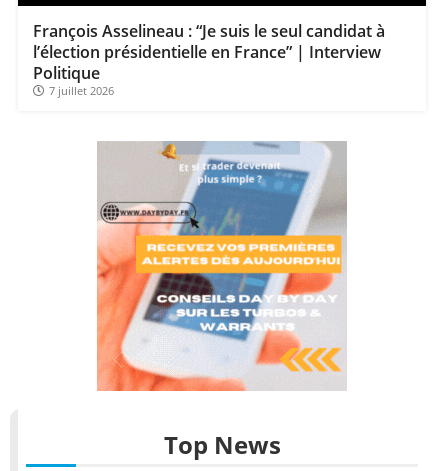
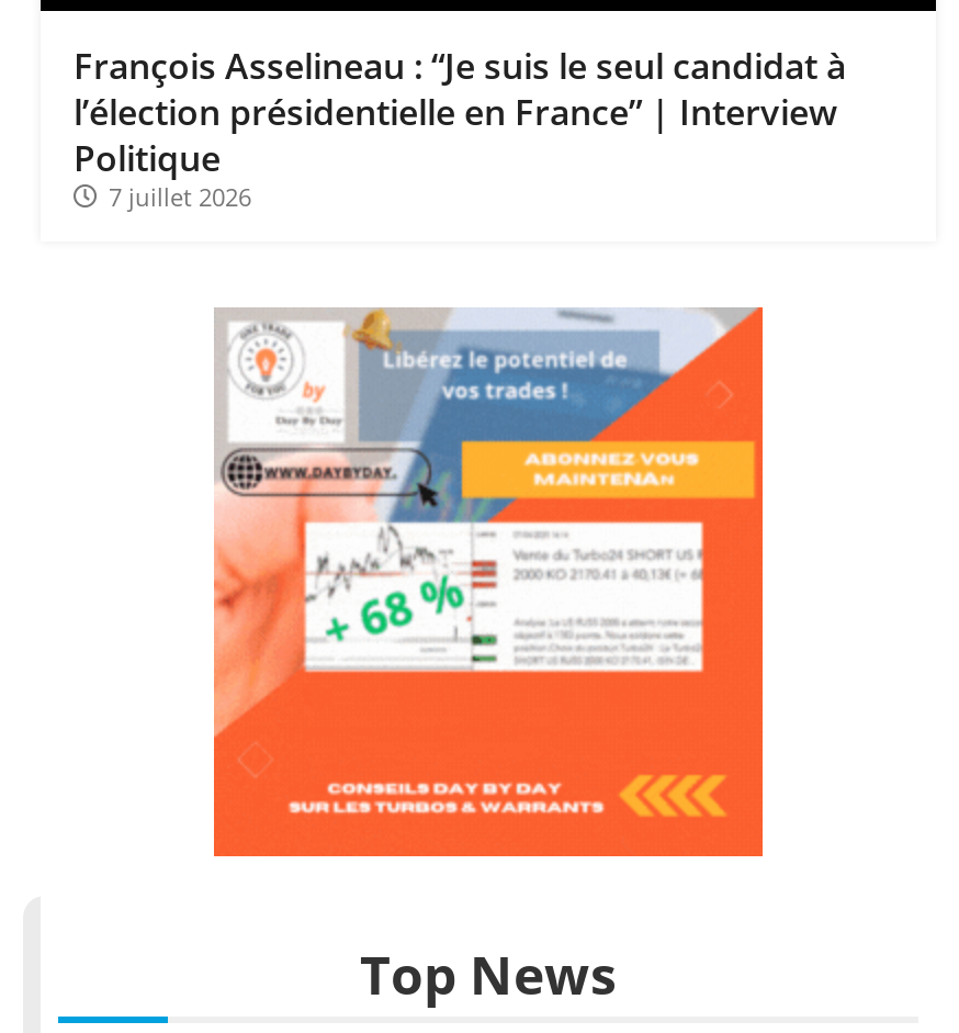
- [image]
+ [image]
